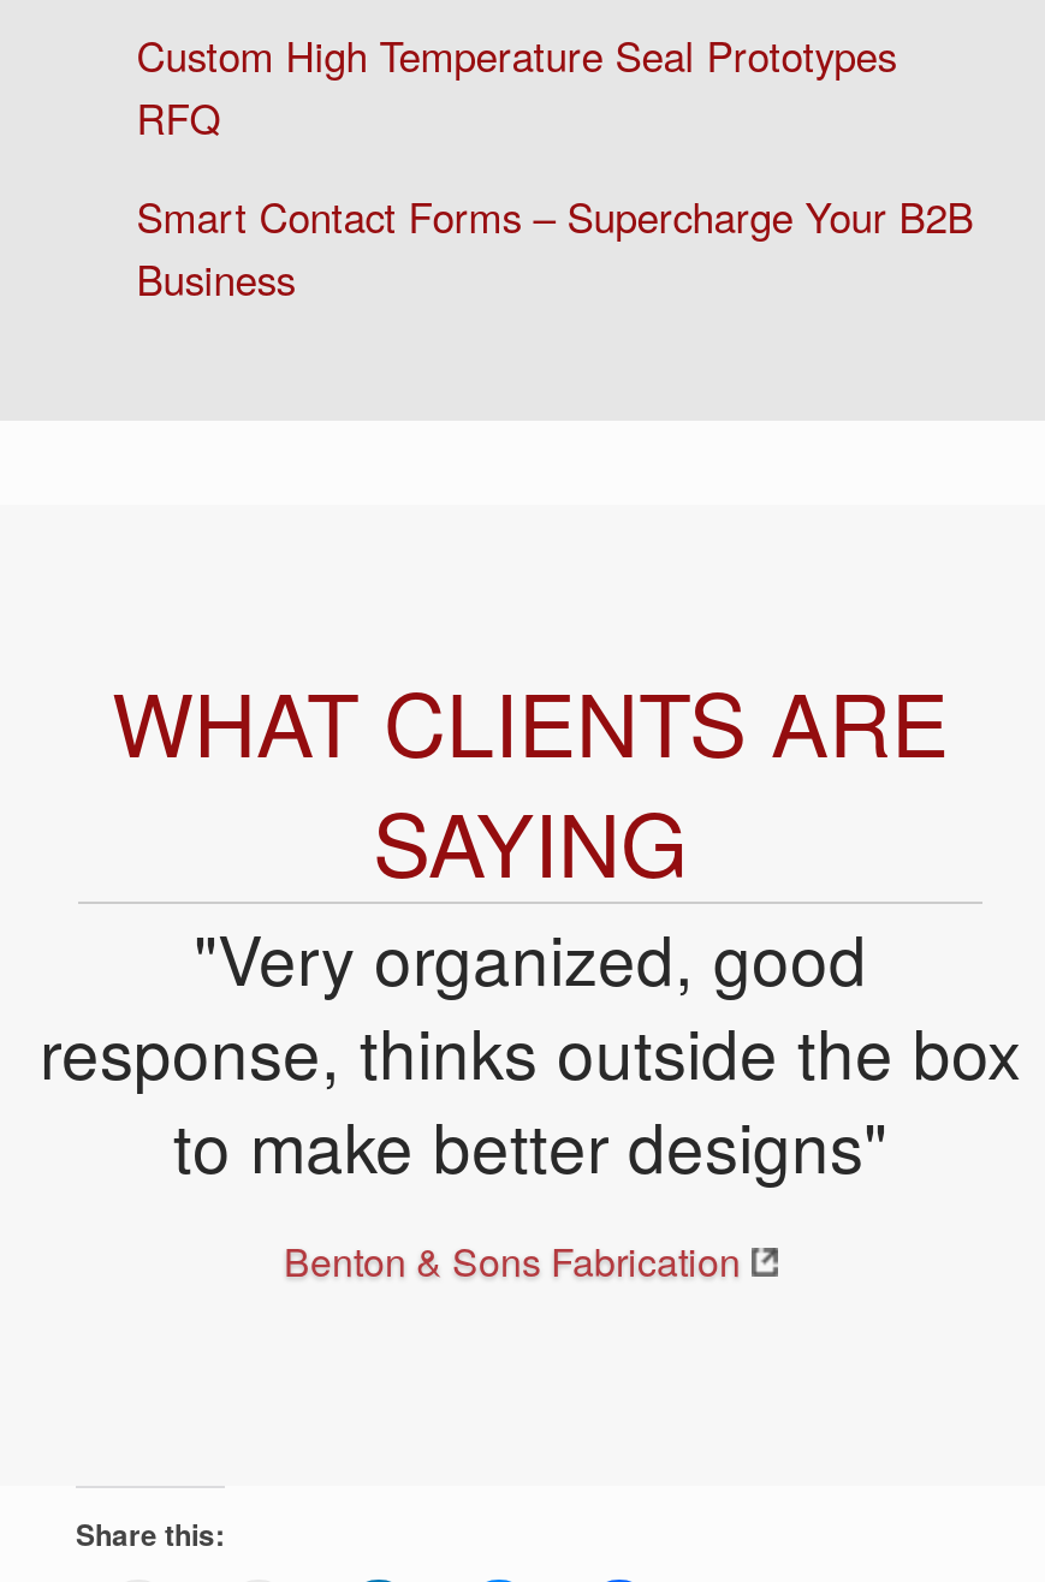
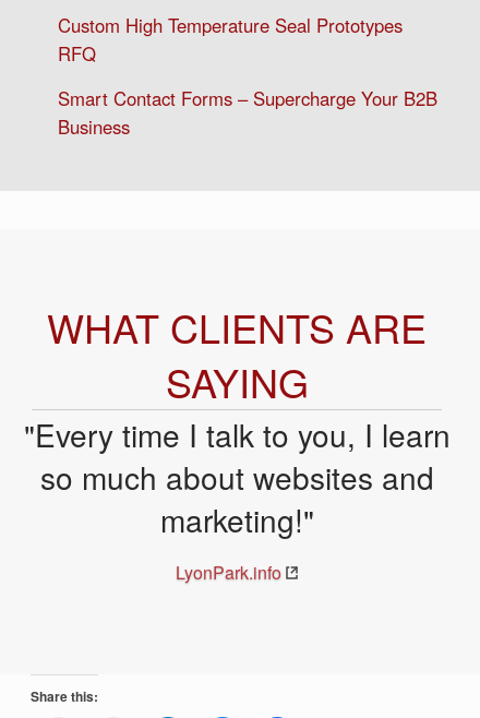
- "Very organized, good
- response, thinks outside the box
- to make better designs"
- Benton & Sons Fabrication
+ "Every time I talk to you, I learn
+ so much about websites and
+ marketing!"
+ LyonPark.info
